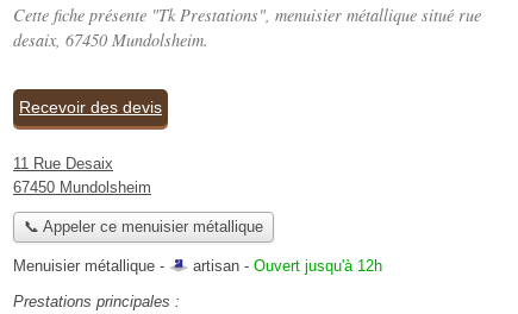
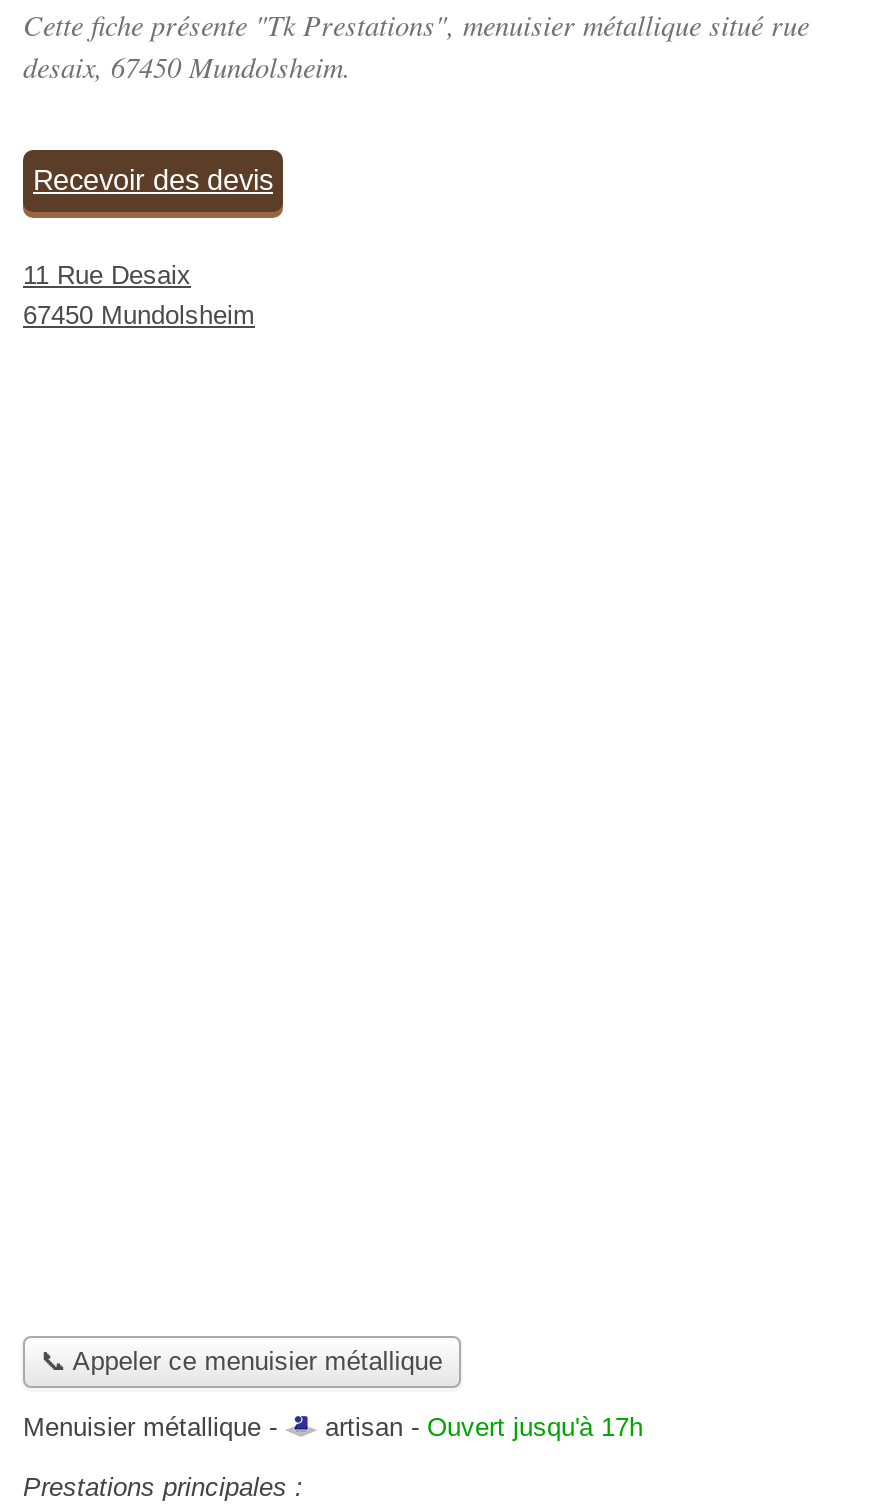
- artisan - Ouvert jusqu'à 12h
+ artisan - Ouvert jusqu'à 17h
